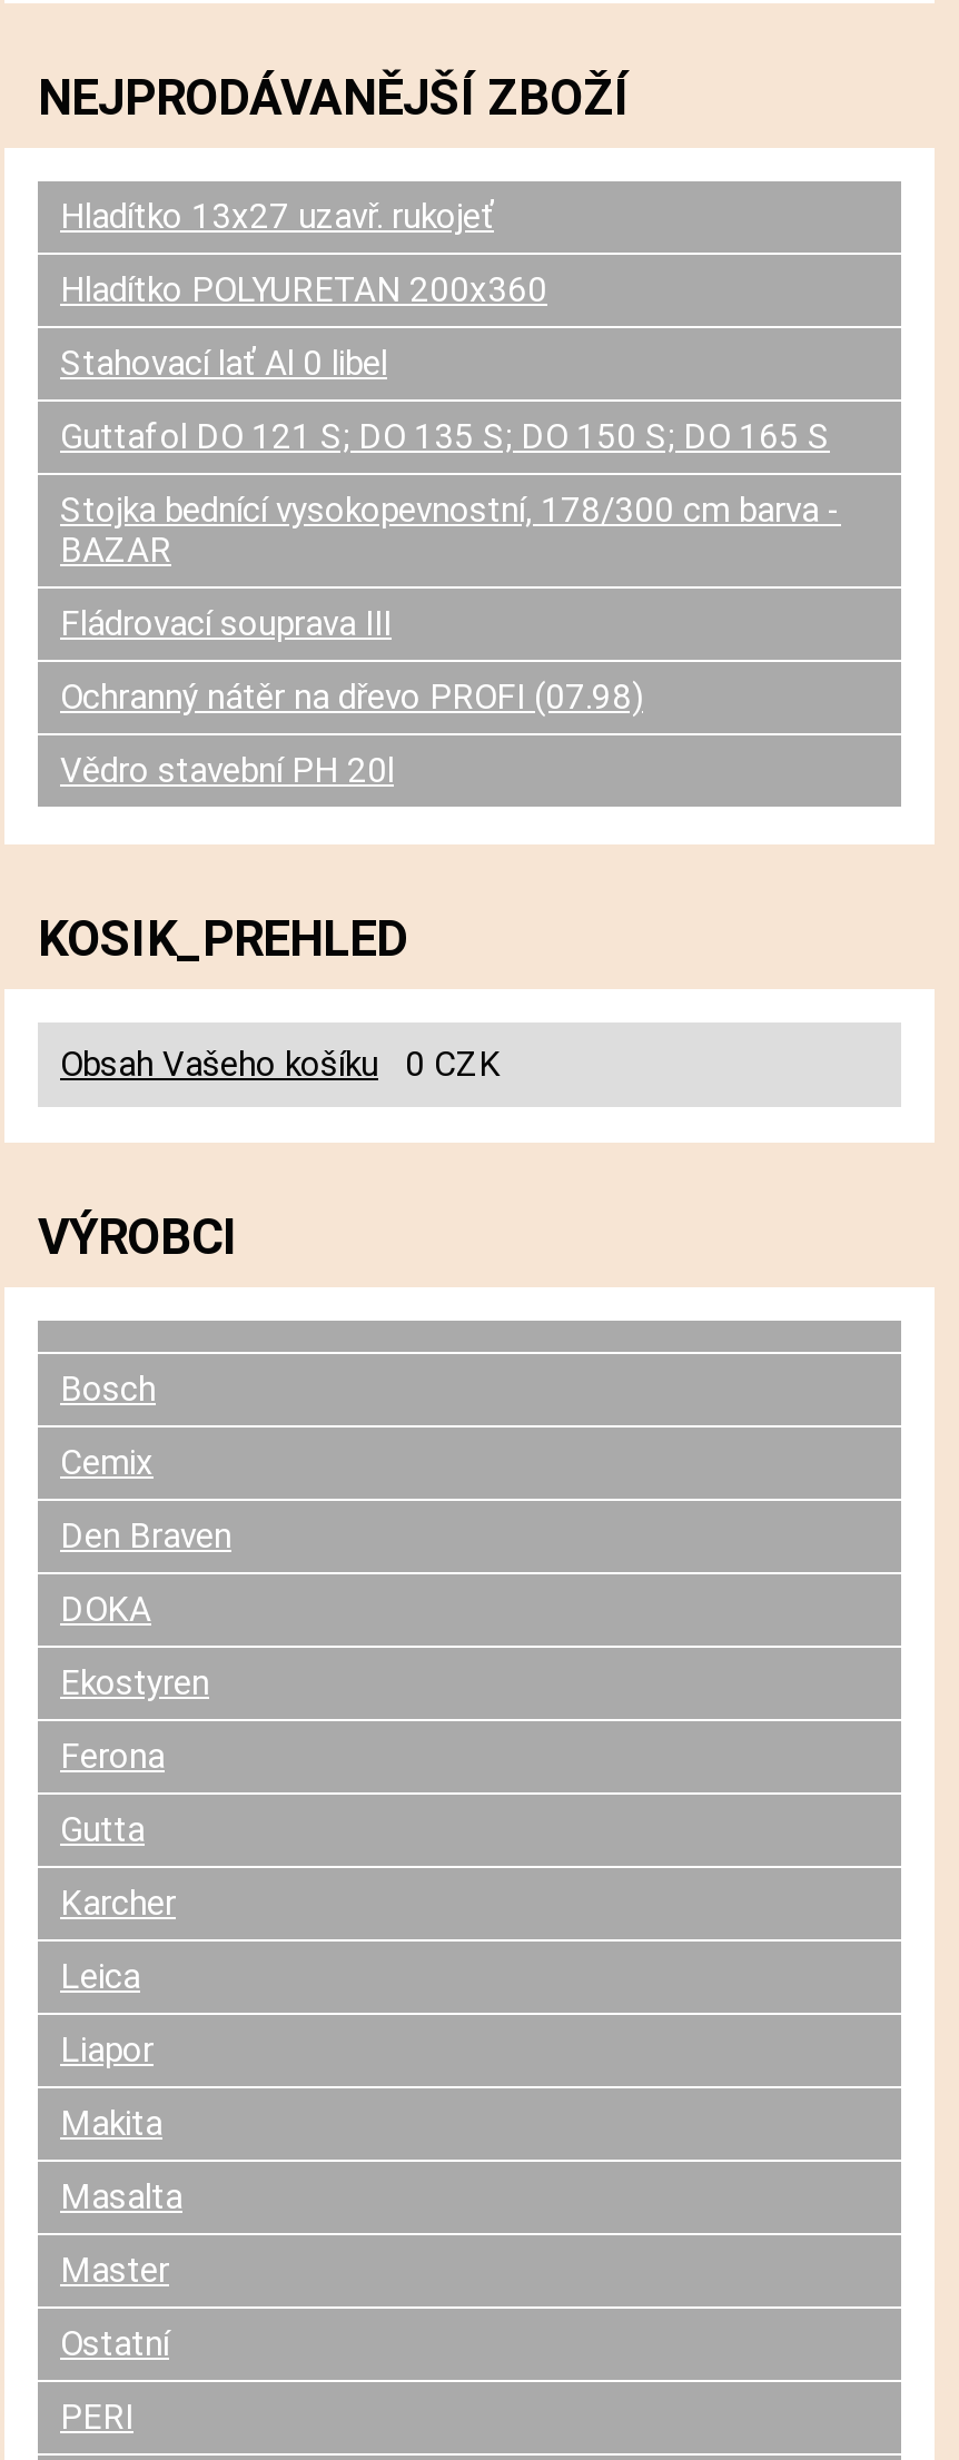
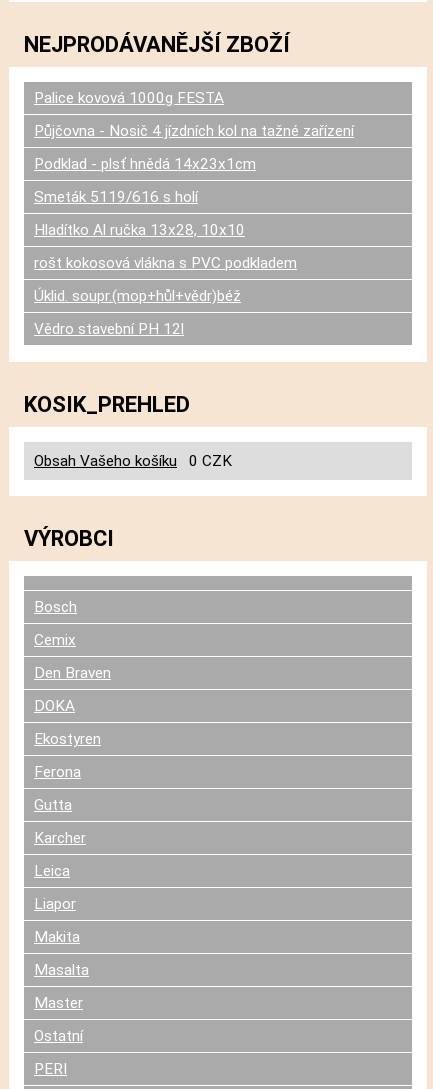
- Hladítko 13x27 uzavř. rukojeť
+ Palice kovová 1000g FESTA

- Hladítko POLYURETAN 200x360
+ Půjčovna - Nosič 4 jízdních kol na tažné zařízení

- Stahovací lať Al 0 libel
+ Podklad - plsť hnědá 14x23x1cm

- Guttafol DO 121 S; DO 135 S; DO 150 S; DO 165 S
+ Smeták 5119/616 s holí

- Stojka bednící vysokopevnostní, 178/300 cm barva -
- BAZAR
+ Hladítko Al ručka 13x28, 10x10

- Fládrovací souprava III
+ rošt kokosová vlákna s PVC podkladem

- Ochranný nátěr na dřevo PROFI (07.98)
+ Úklid. soupr.(mop+hůl+vědr)béž

- Vědro stavební PH 20l
+ Vědro stavební PH 12l
